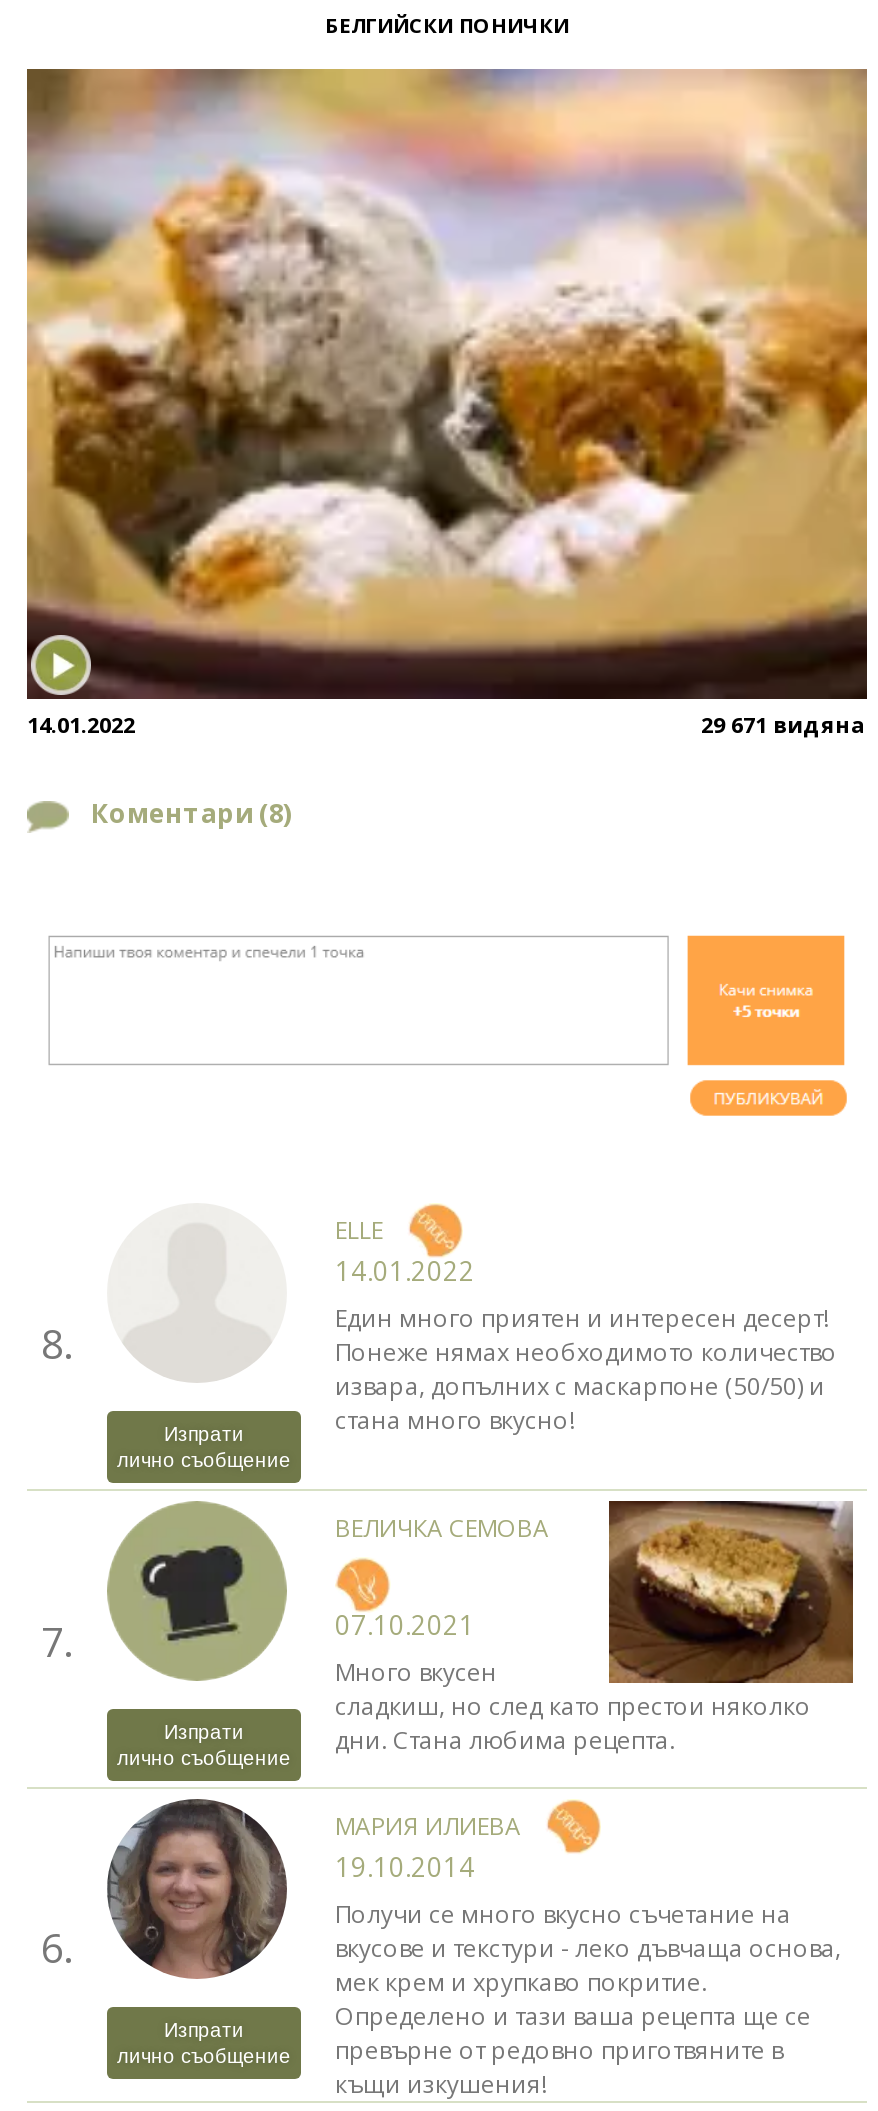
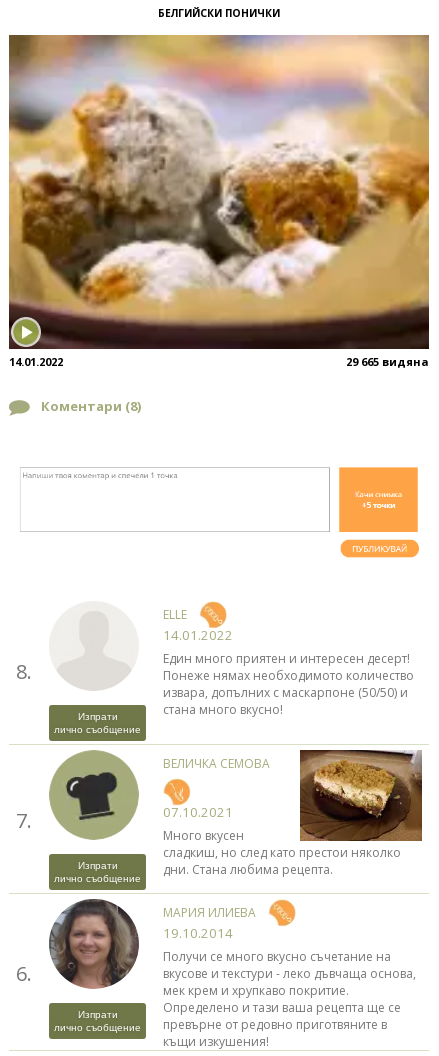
- 29 671 видяна
+ 29 665 видяна
